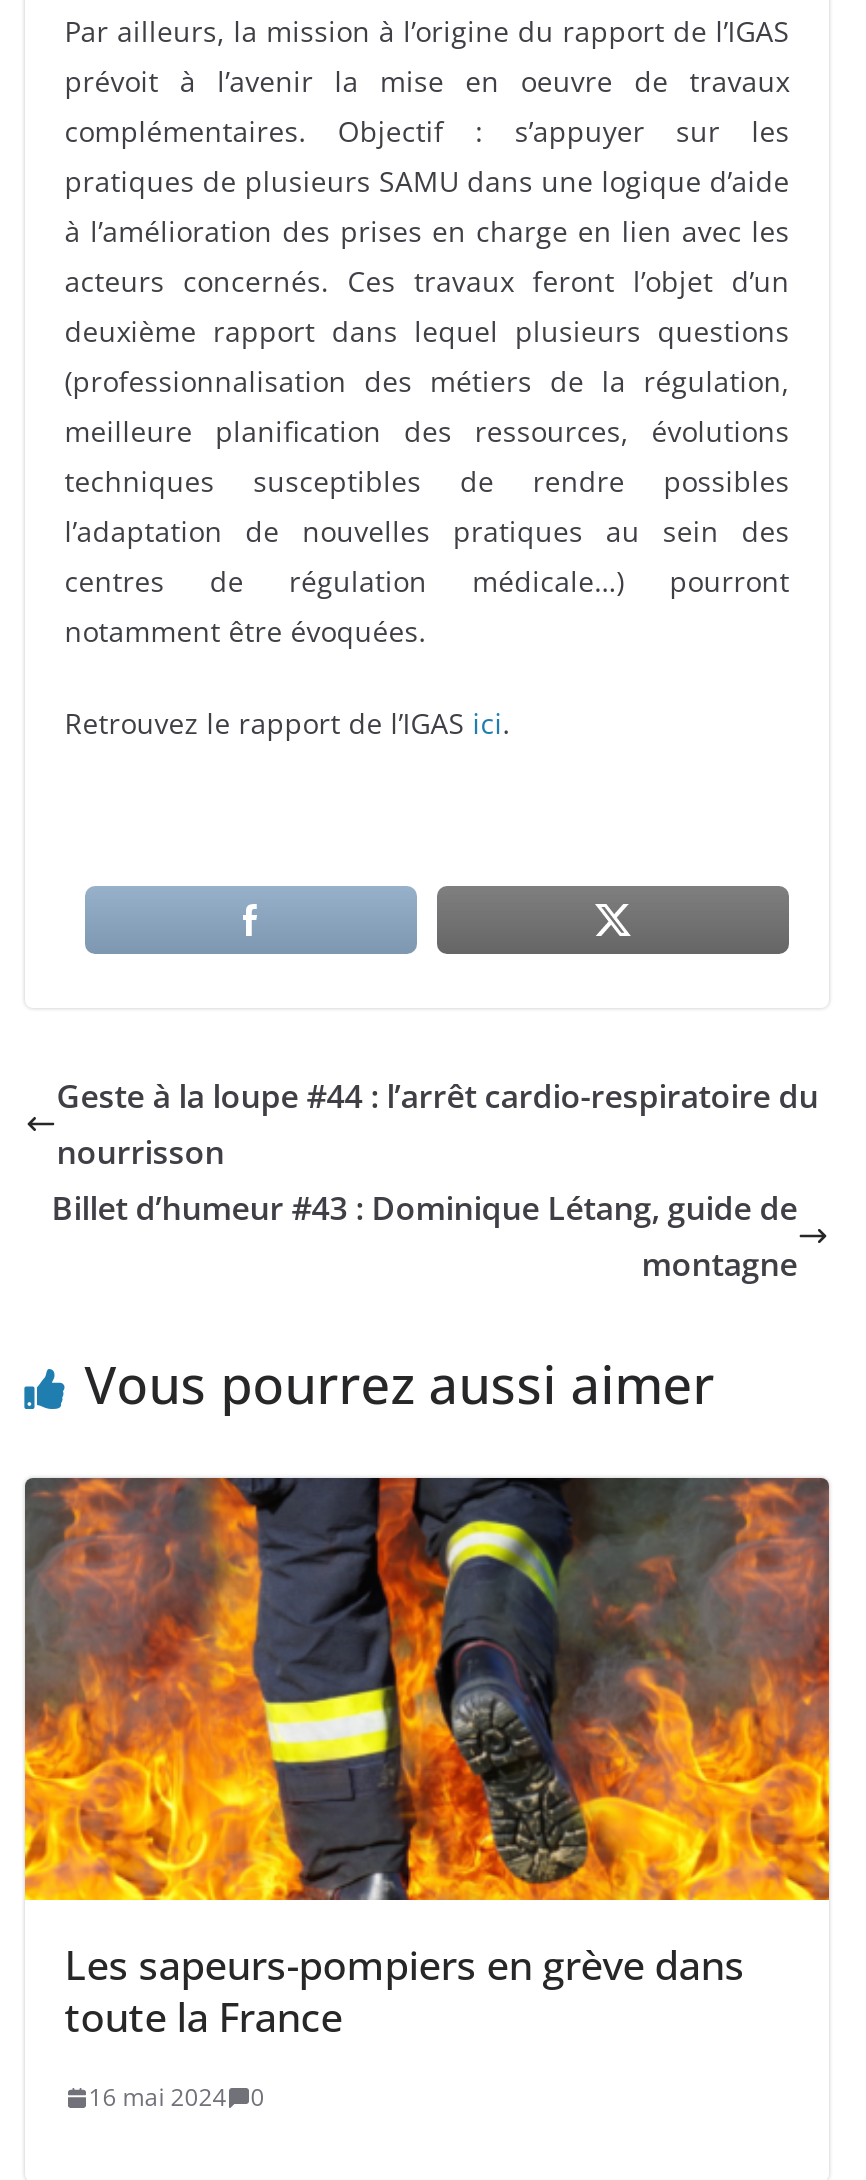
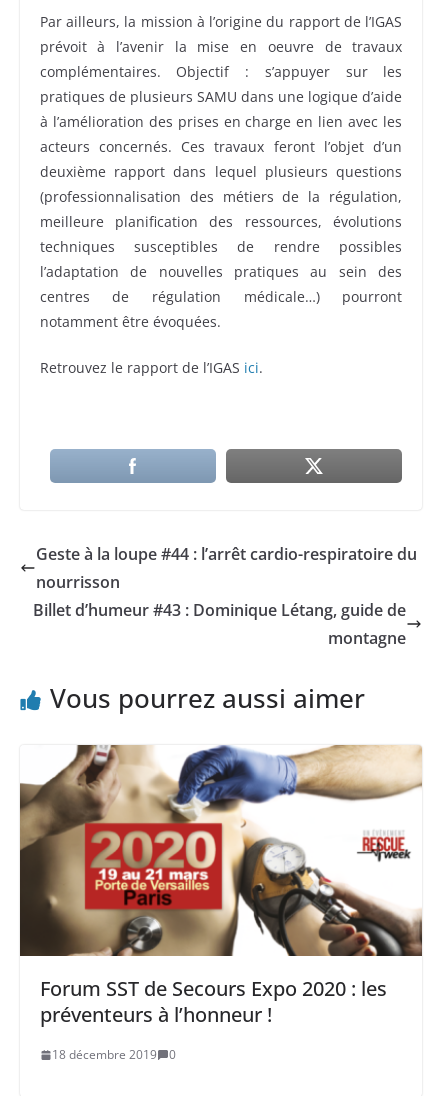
- [image]
- Les sapeurs-pompiers en grève dans
- toute la France
+ [image]
+ Forum SST de Secours Expo 2020 : les
+ préventeurs à l’honneur !

- 16 mai 2024 0
+ 18 décembre 2019 0
